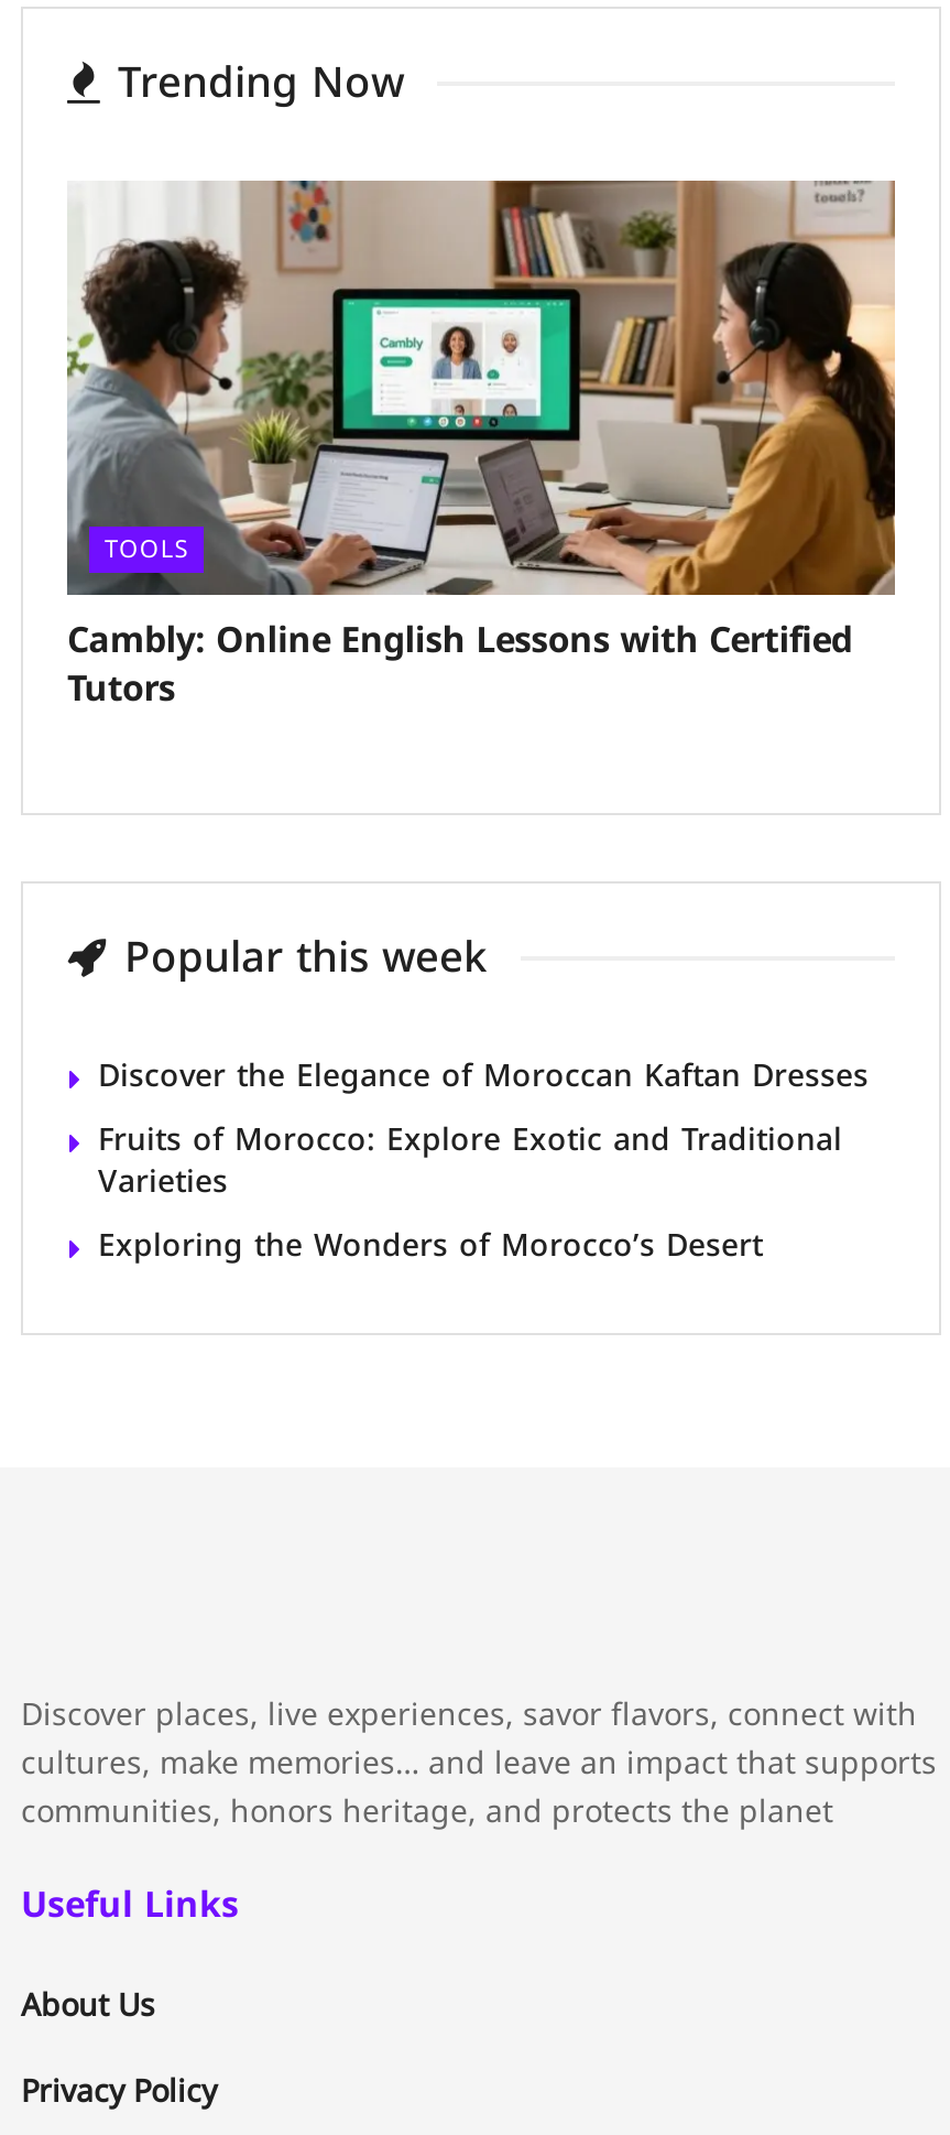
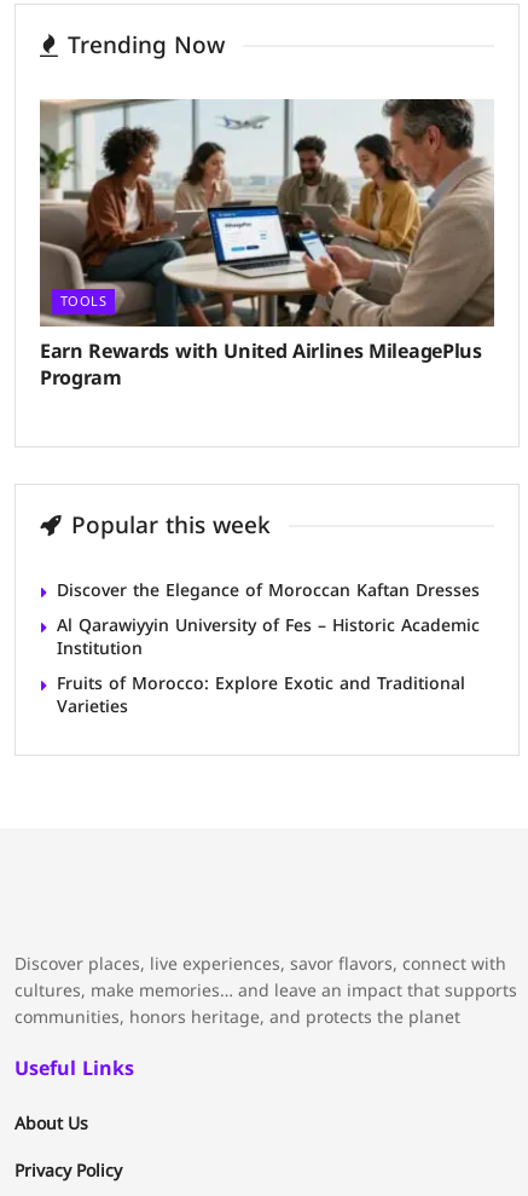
- [image]
- Cambly: Online English Lessons with Certified
- Tutors
+ [image]
+ Earn Rewards with United Airlines MileagePlus
+ Program

+ Al Qarawiyyin University of Fes – Historic Academic
+ Institution

moved down: Fruits of Morocco: Explore Exotic and Traditional | Varieties

- Exploring the Wonders of Morocco’s Desert
